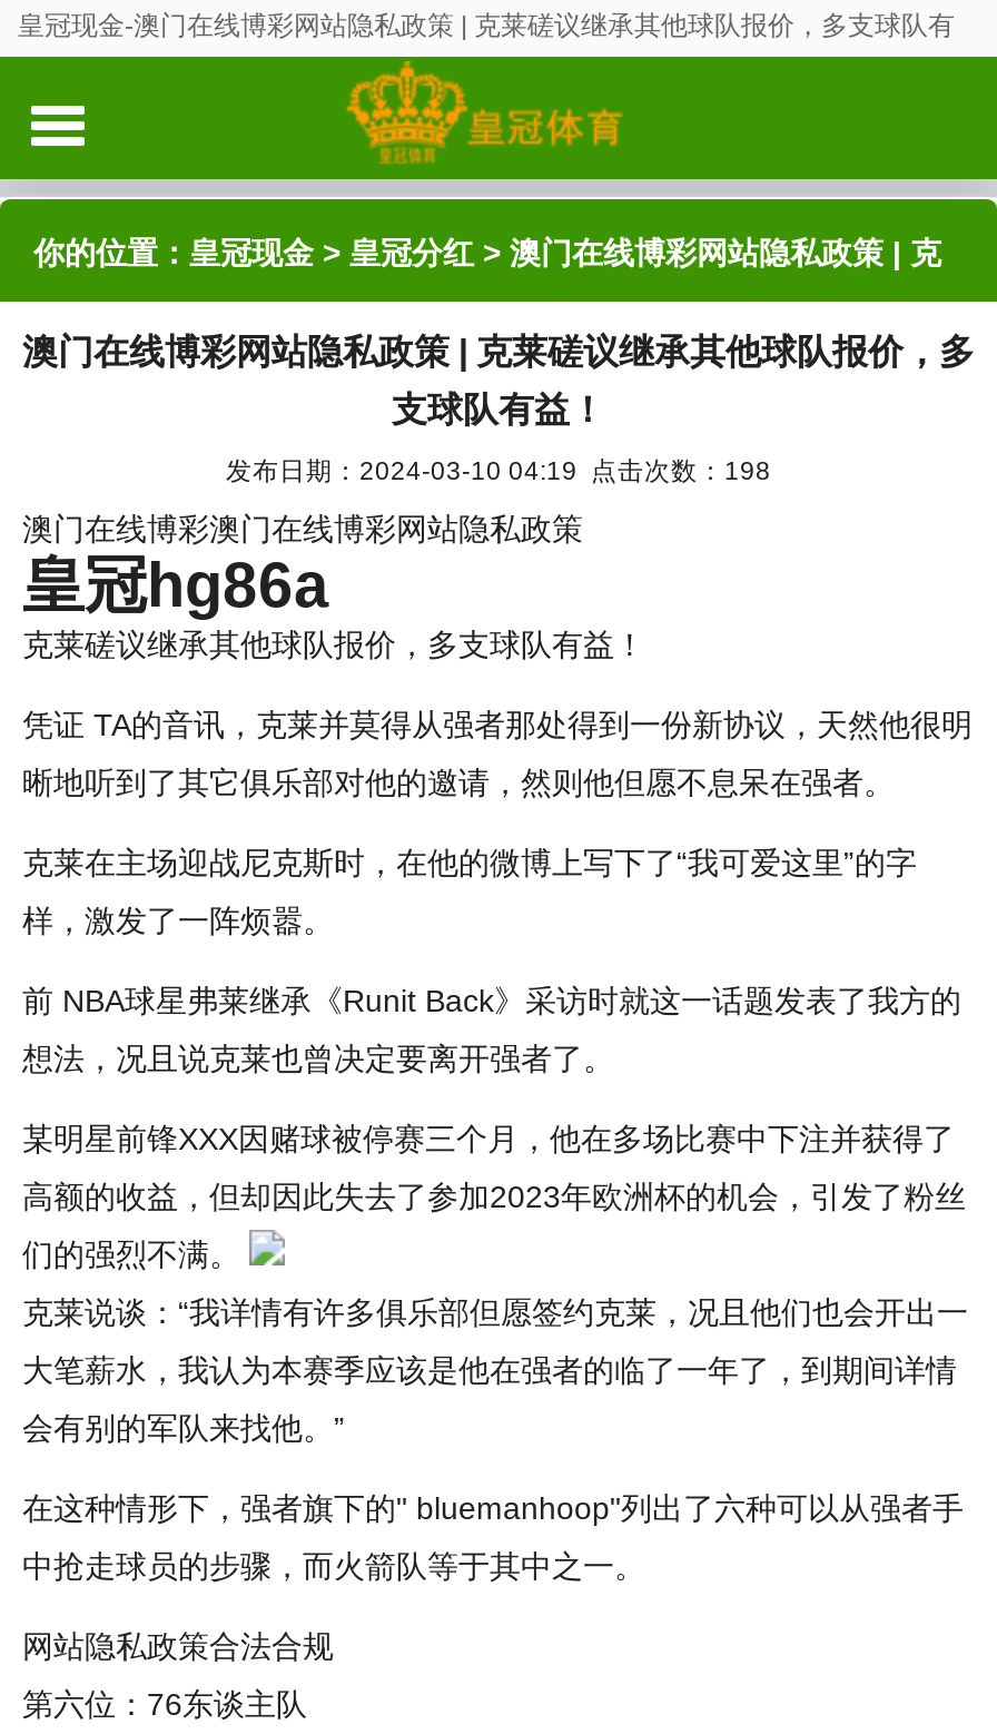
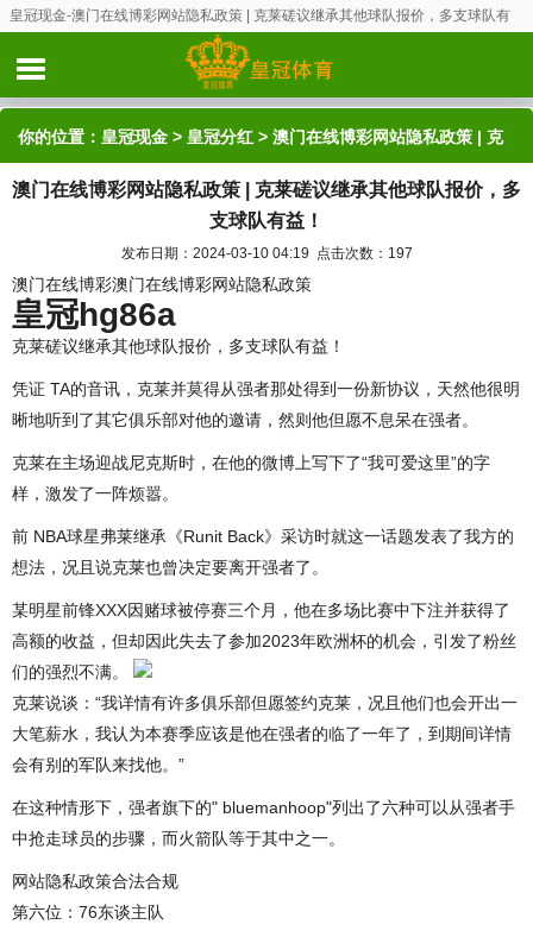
- 发布日期：2024-03-10 04:19 点击次数：198
+ 发布日期：2024-03-10 04:19 点击次数：197
